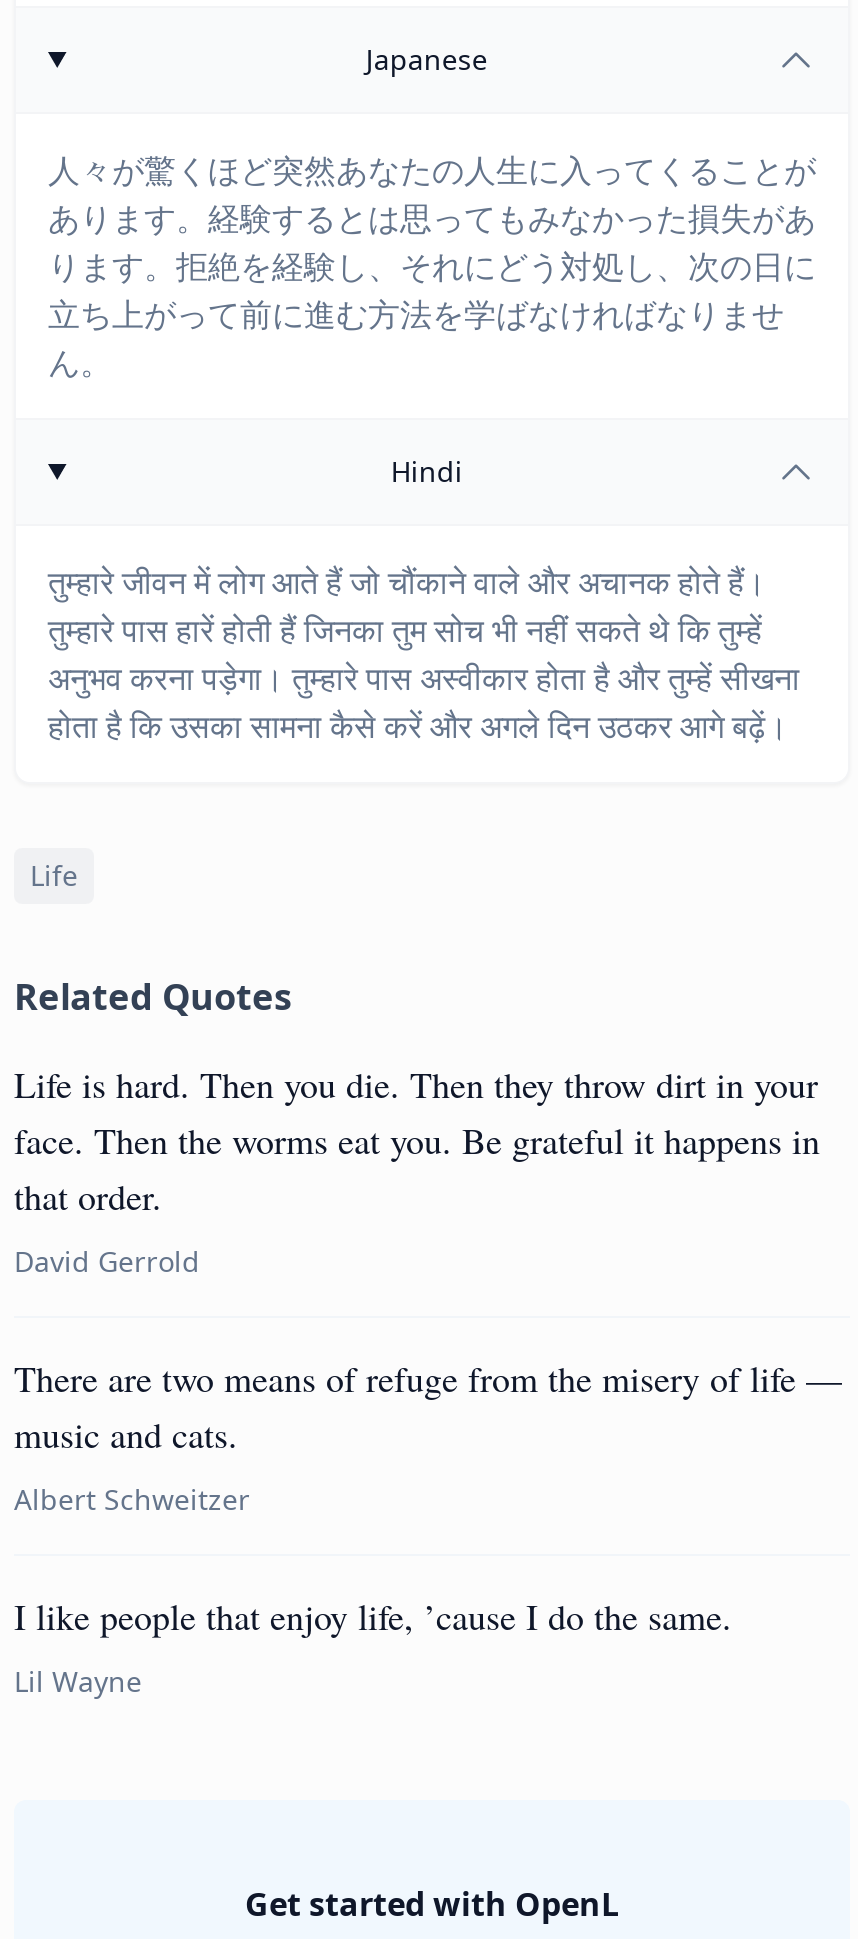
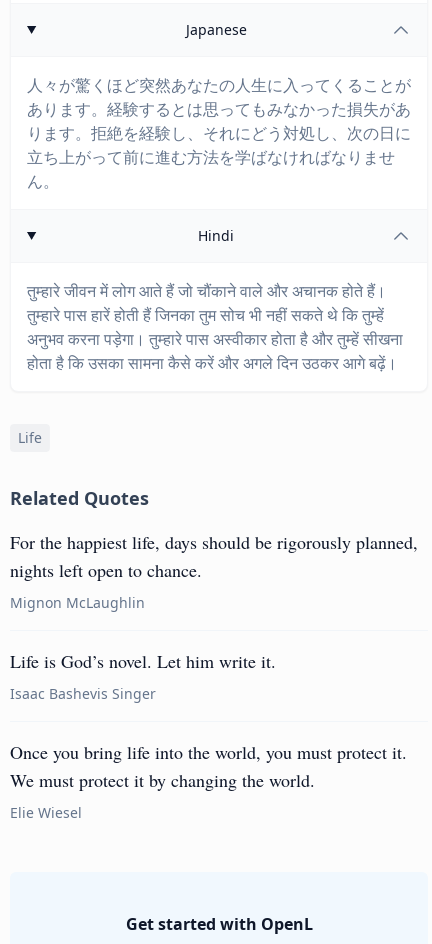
- Life is hard. Then you die. Then they throw dirt in your
- face. Then the worms eat you. Be grateful it happens in
- that order.
+ For the happiest life, days should be rigorously planned,
+ nights left open to chance.

- David Gerrold
+ Mignon McLaughlin

- There are two means of refuge from the misery of life —
- music and cats.
+ Life is God’s novel. Let him write it.

- Albert Schweitzer
+ Isaac Bashevis Singer

- I like people that enjoy life, ’cause I do the same.
+ Once you bring life into the world, you must protect it.
+ We must protect it by changing the world.

- Lil Wayne
+ Elie Wiesel
